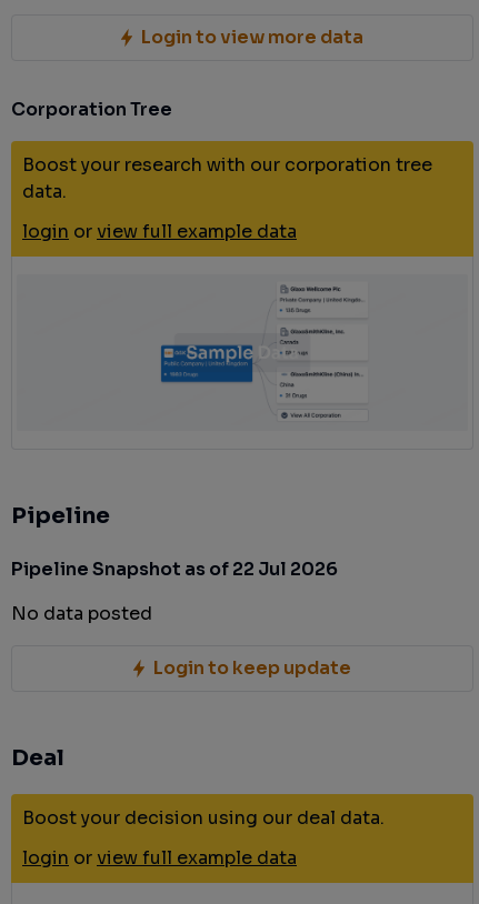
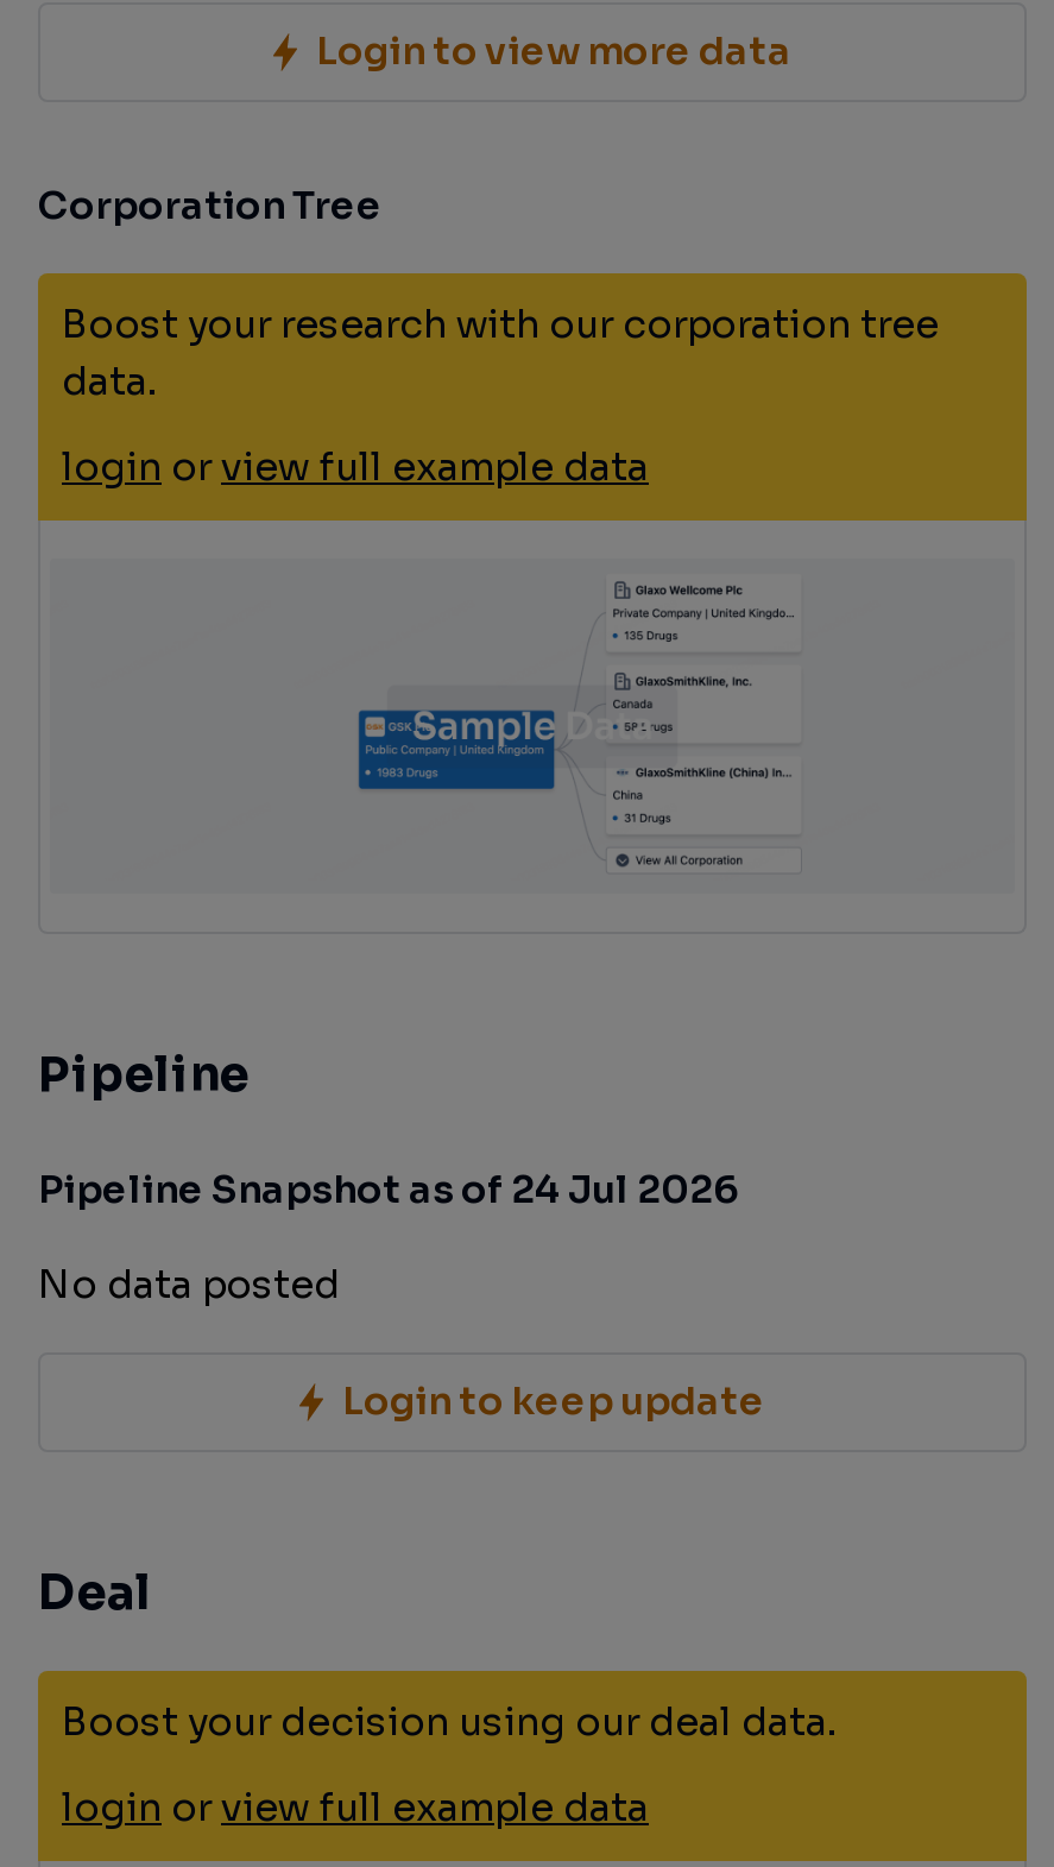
- Pipeline Snapshot as of 22 Jul 2026
+ Pipeline Snapshot as of 24 Jul 2026
